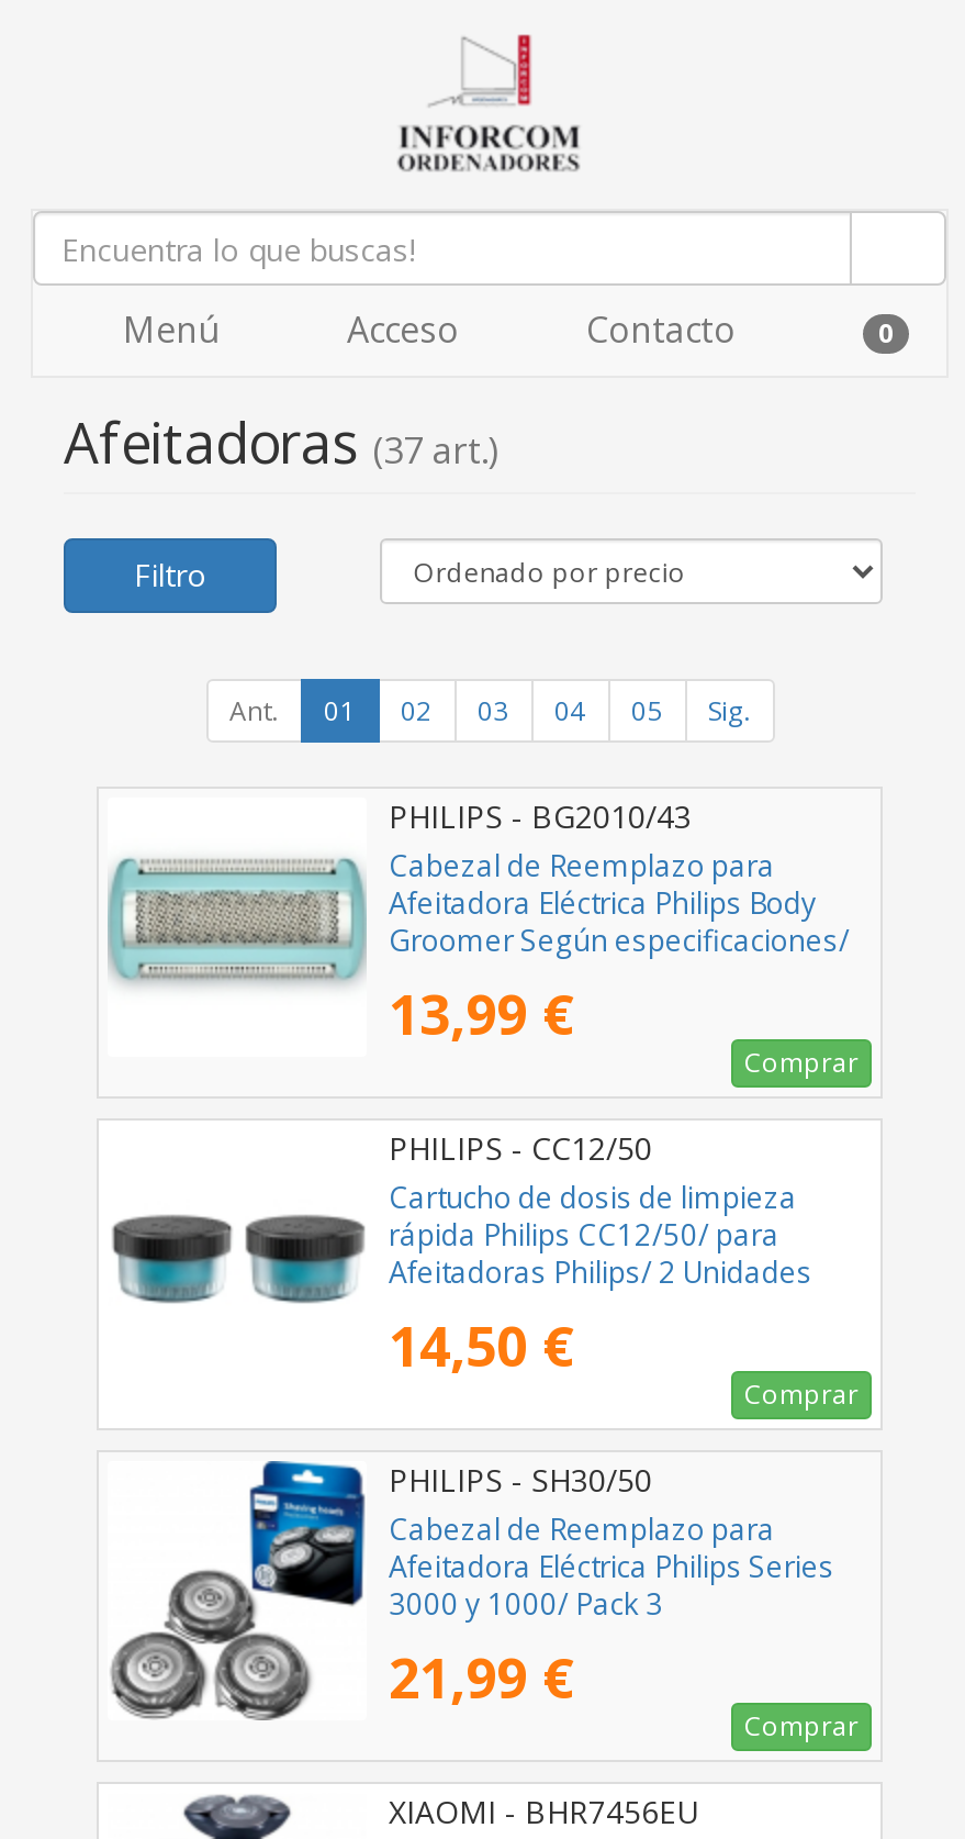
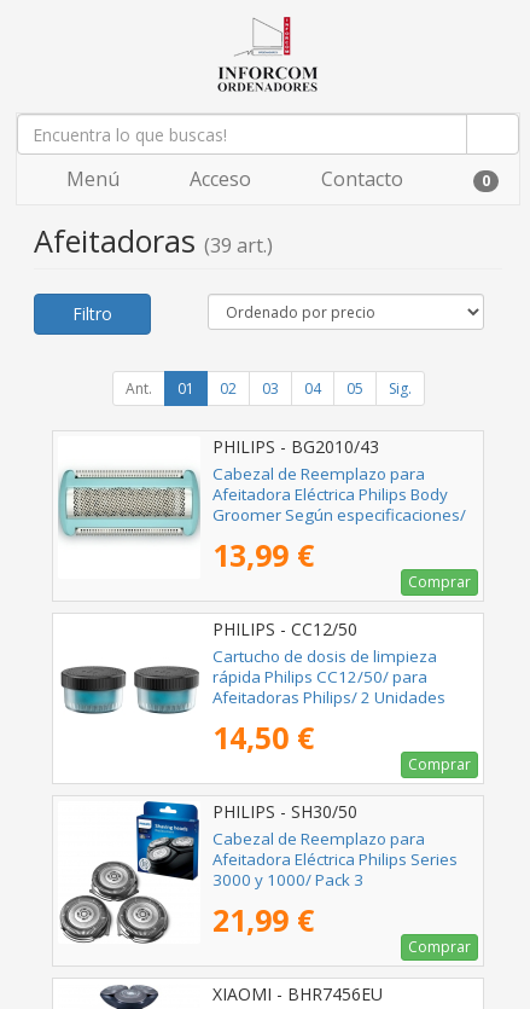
- Afeitadoras (37 art.)
+ Afeitadoras (39 art.)
